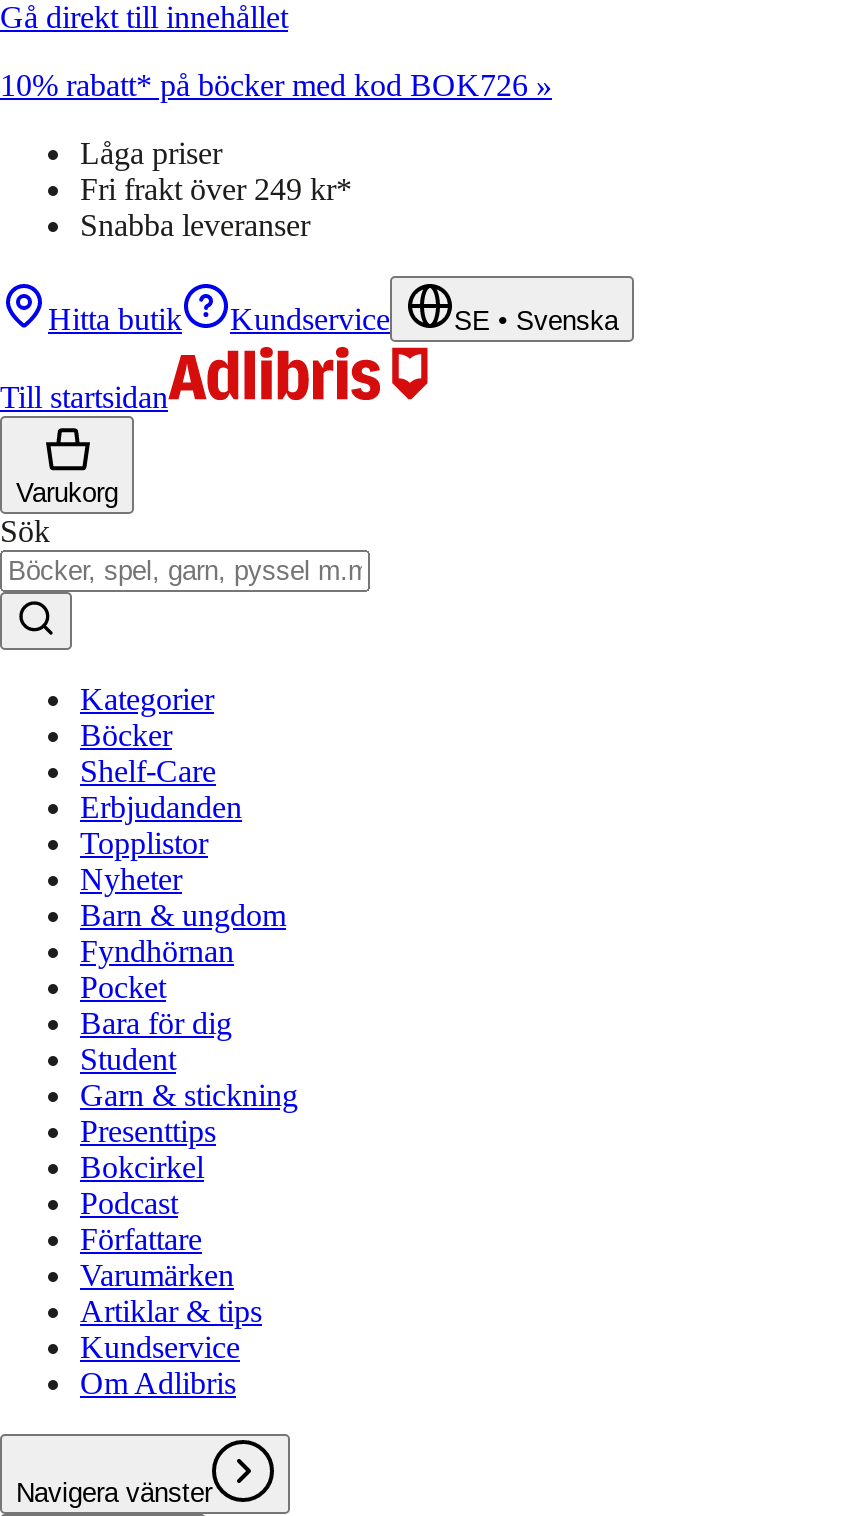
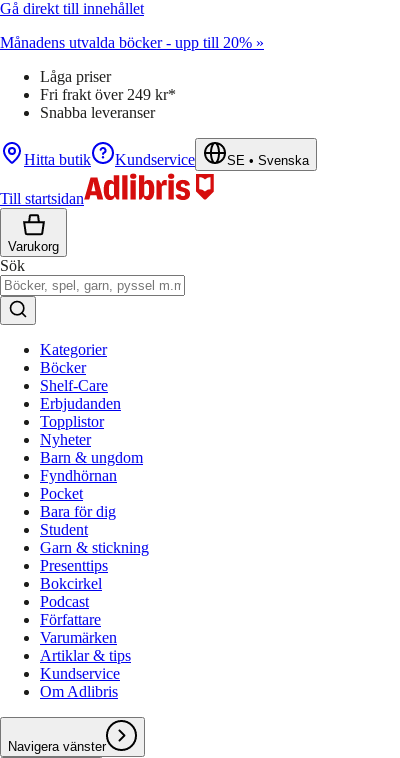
- 10% rabatt* på böcker med kod BOK726 »
+ Månadens utvalda böcker - upp till 20% »
